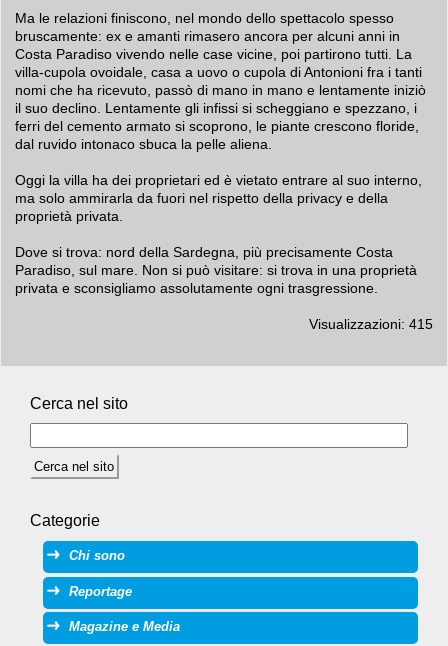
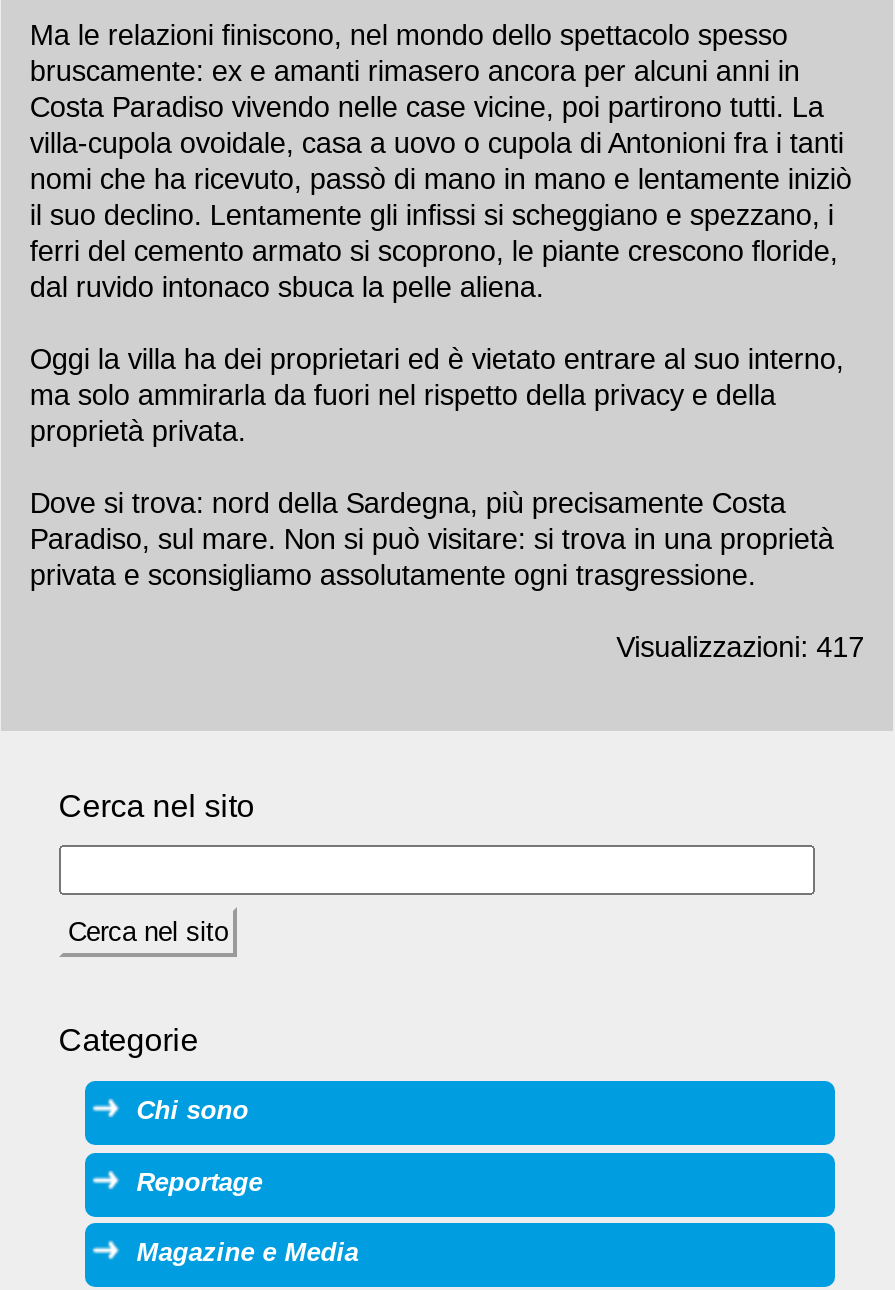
- Visualizzazioni: 415
+ Visualizzazioni: 417
